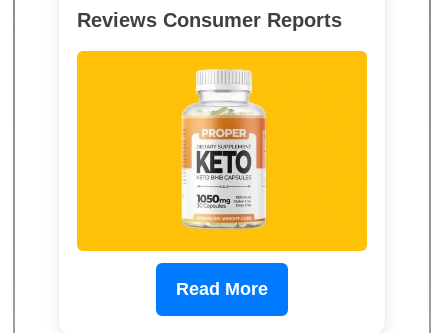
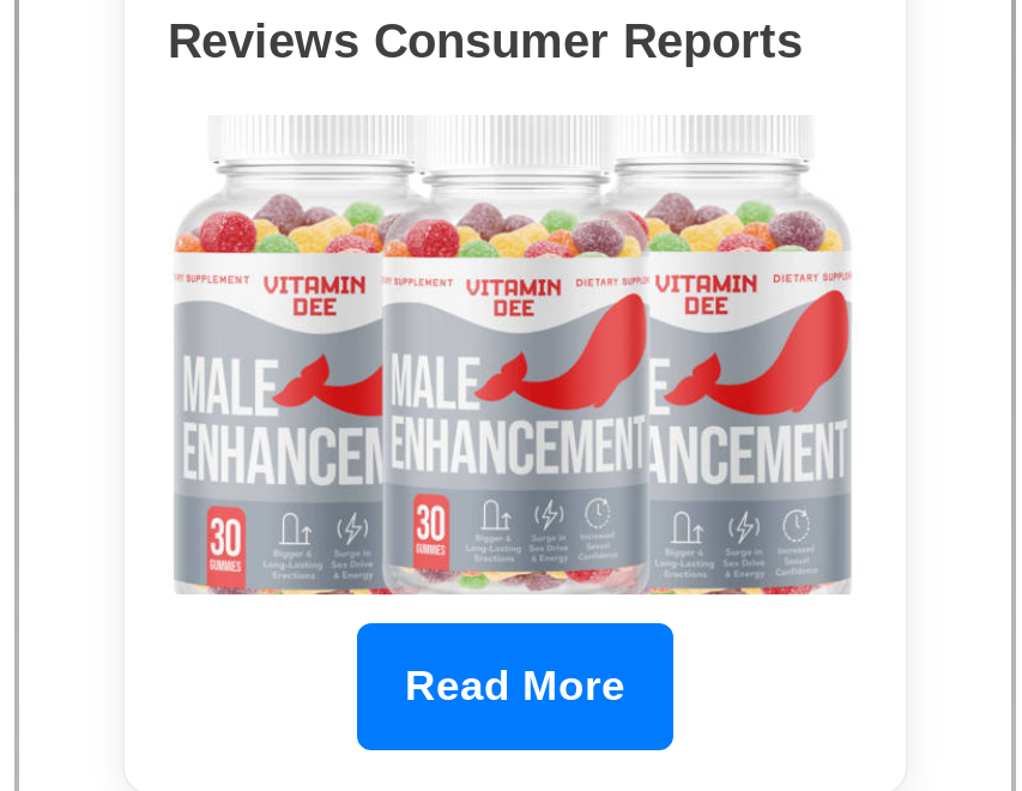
- [image]
+ [image]
